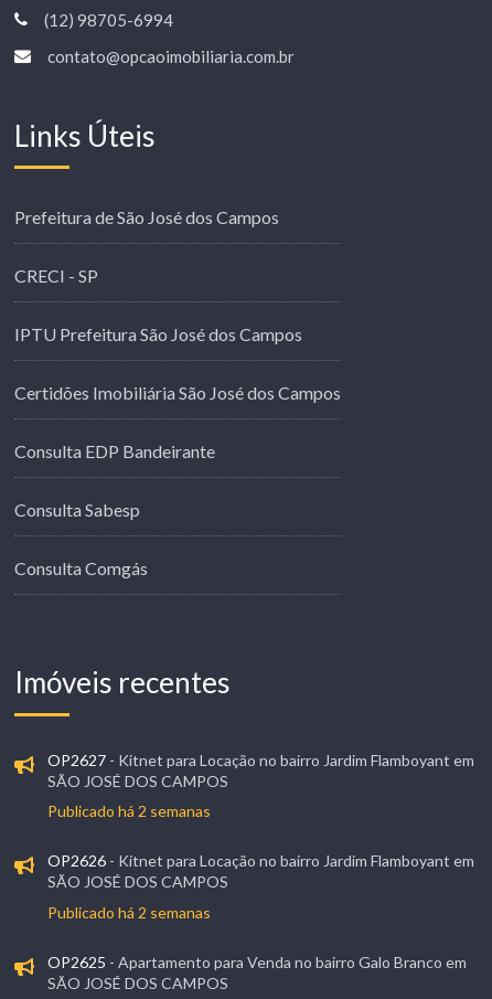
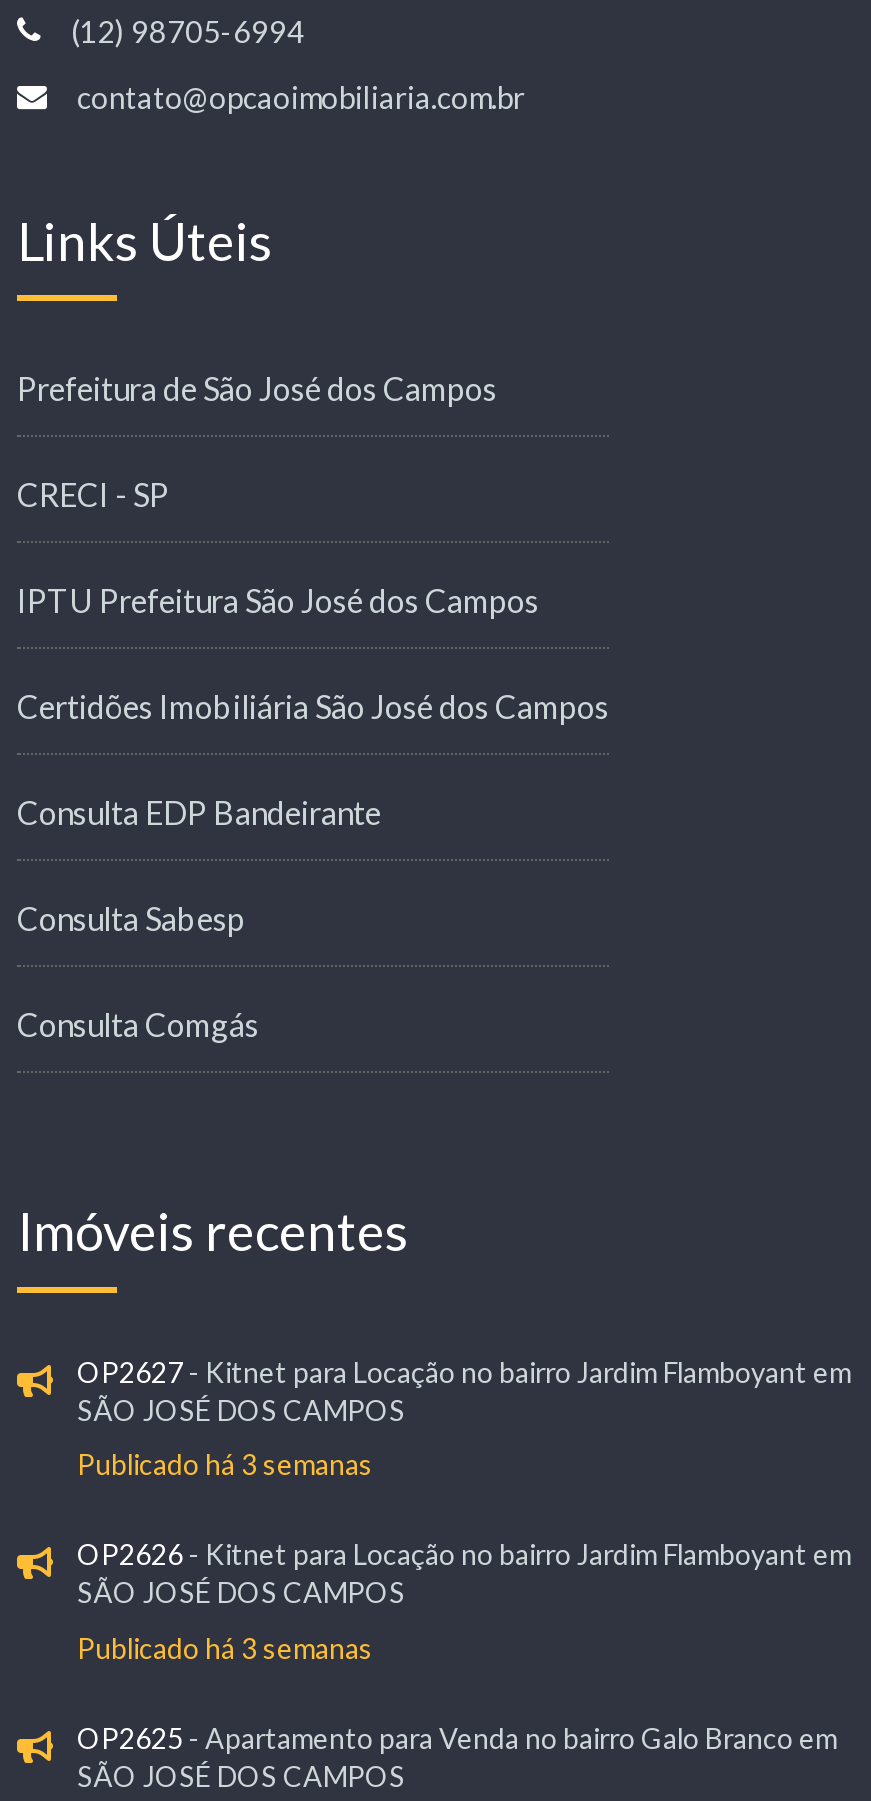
- Publicado há 2 semanas
+ Publicado há 3 semanas

- Publicado há 2 semanas
+ Publicado há 3 semanas
